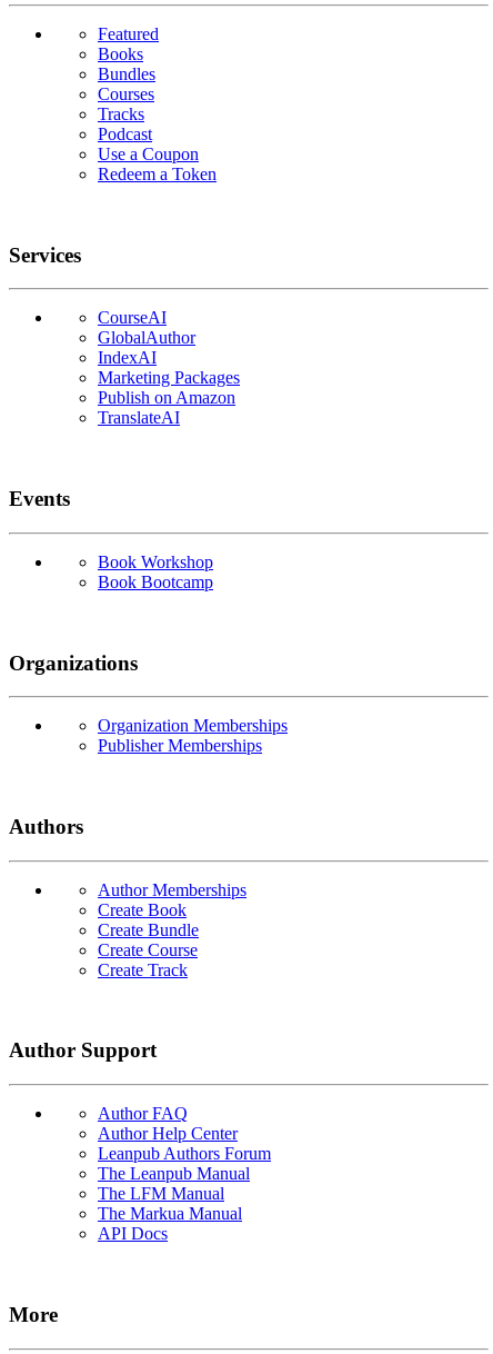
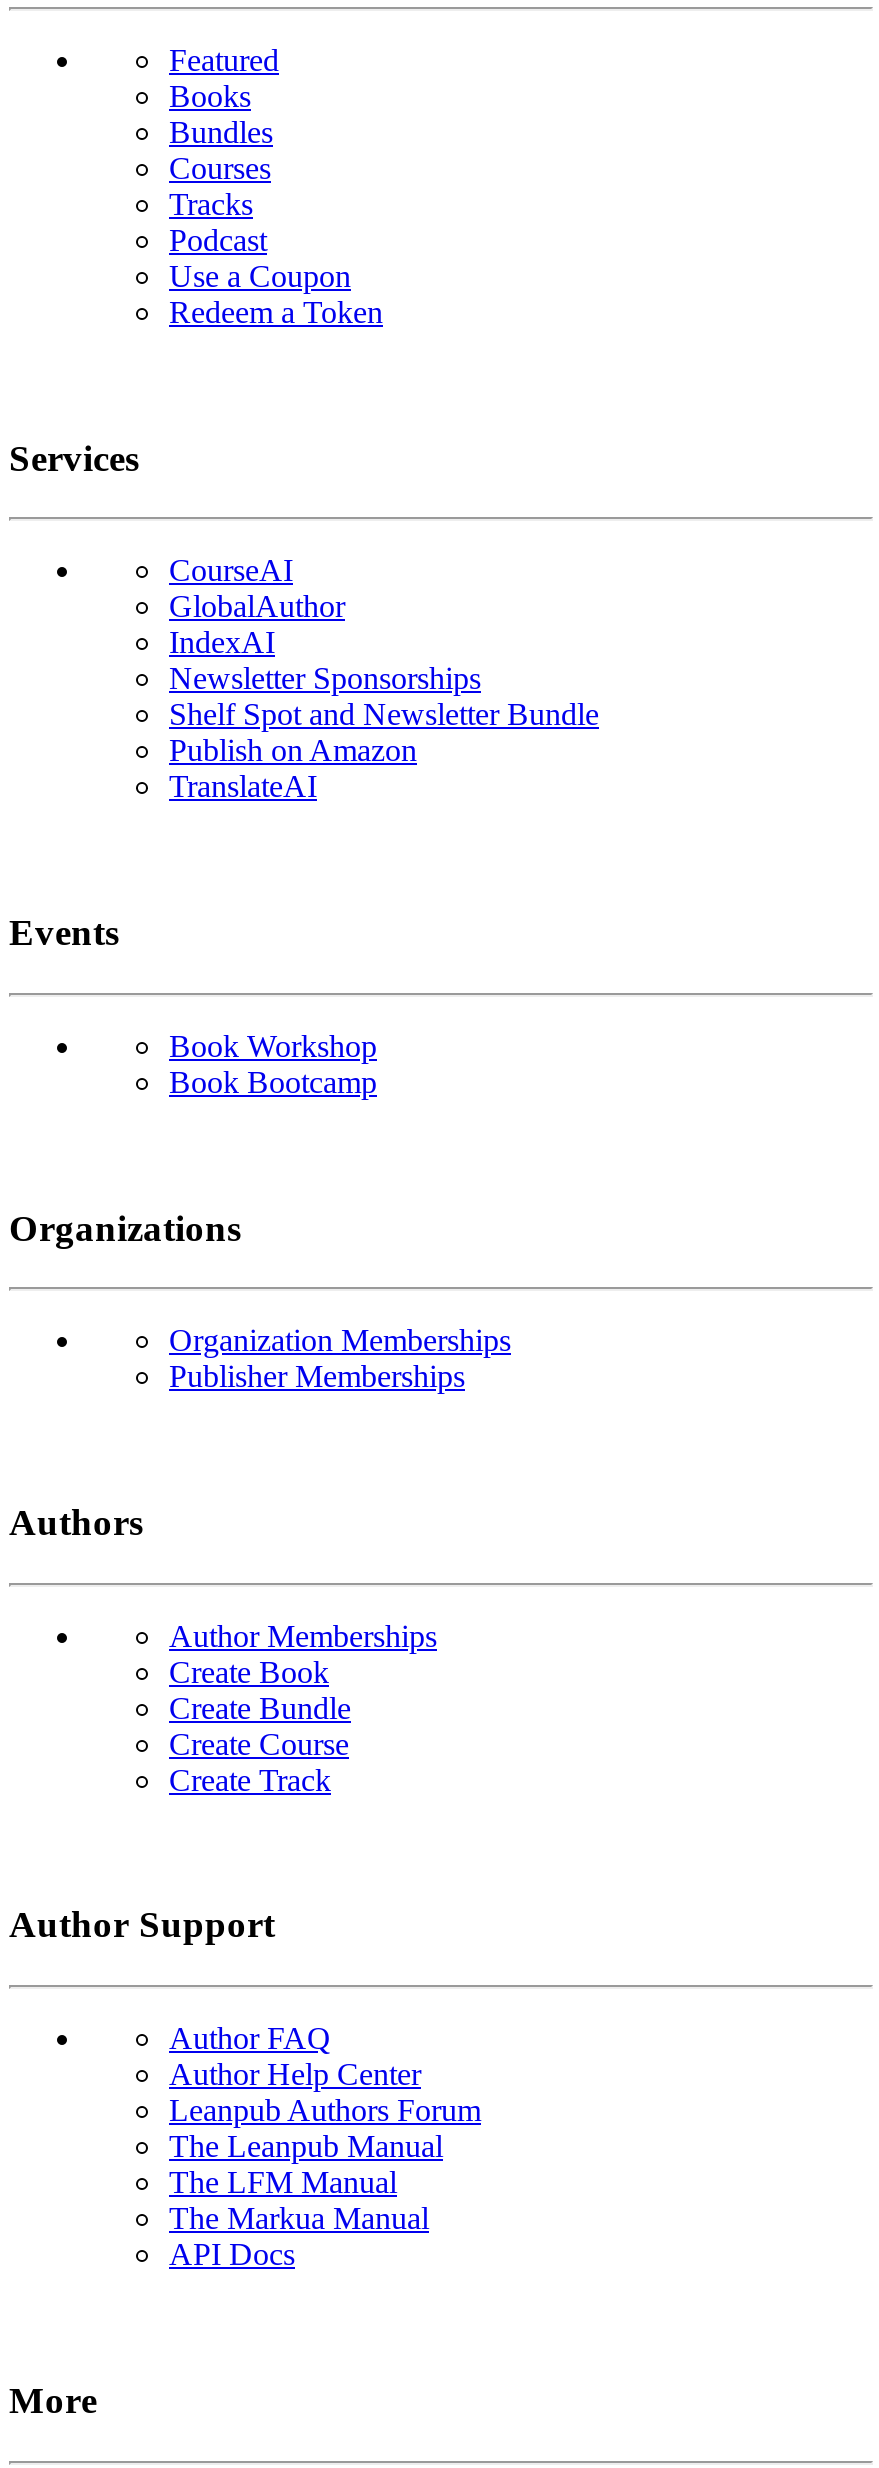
- Marketing Packages
+ Newsletter Sponsorships
+ Shelf Spot and Newsletter Bundle
